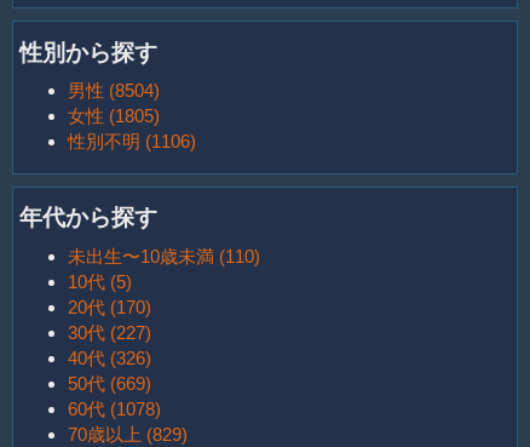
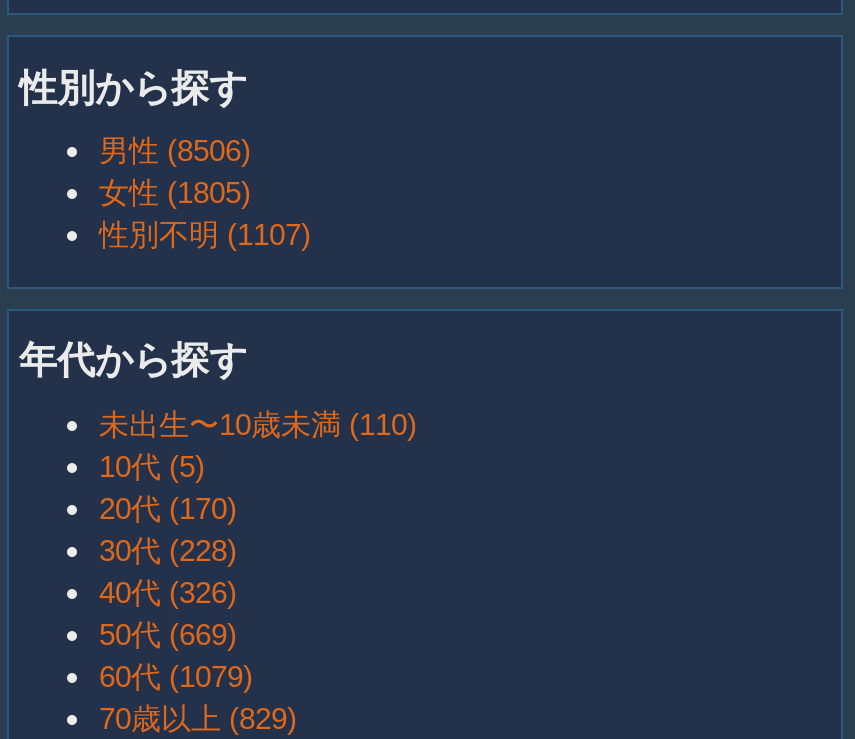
- 男性 (8504)
+ 男性 (8506)

- 性別不明 (1106)
+ 性別不明 (1107)

- 30代 (227)
+ 30代 (228)

- 60代 (1078)
+ 60代 (1079)
